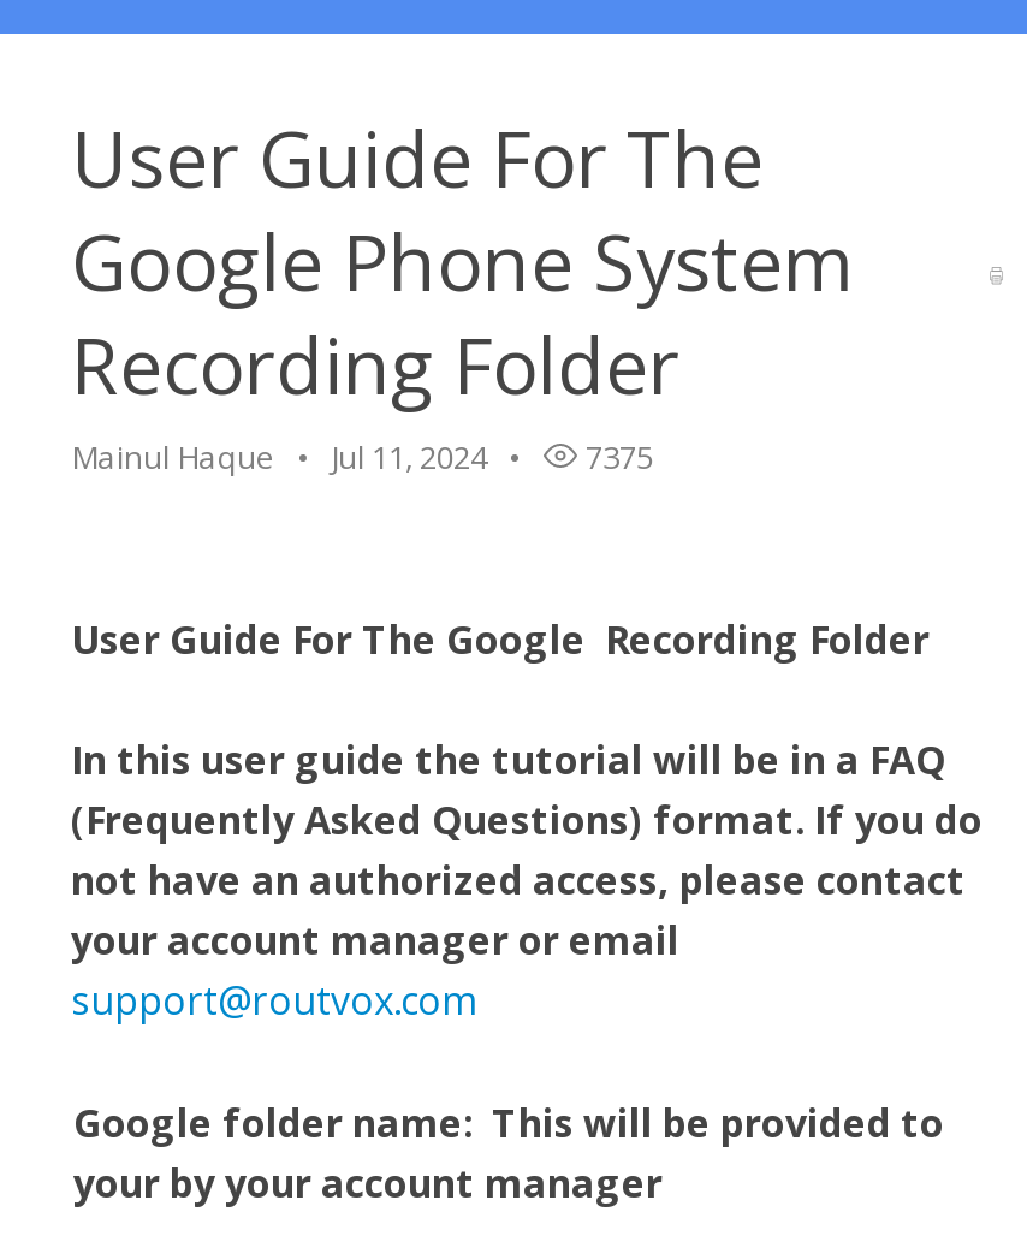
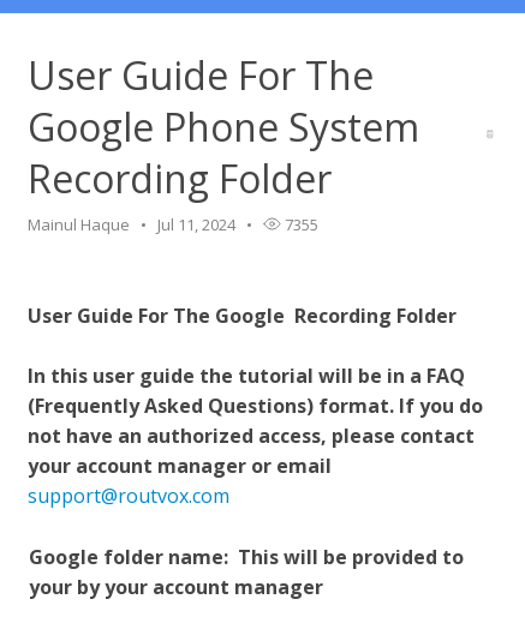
- 7375
+ 7355
